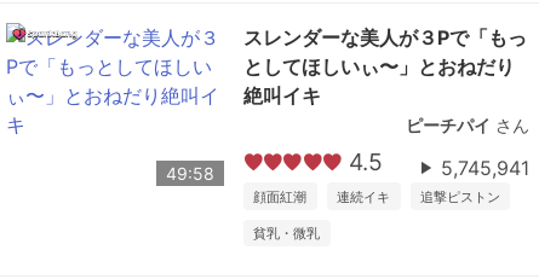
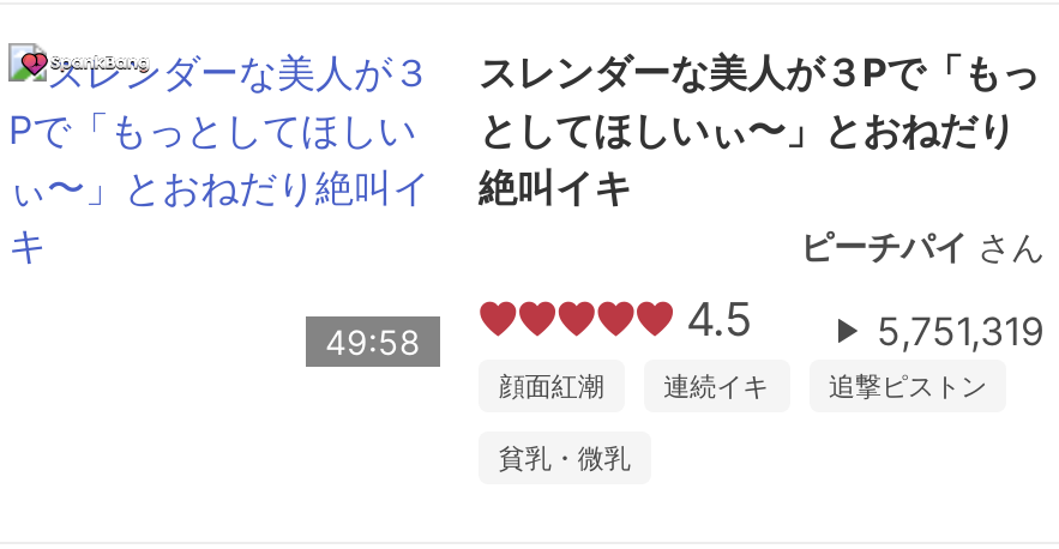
- 5,745,941
+ 5,751,319
